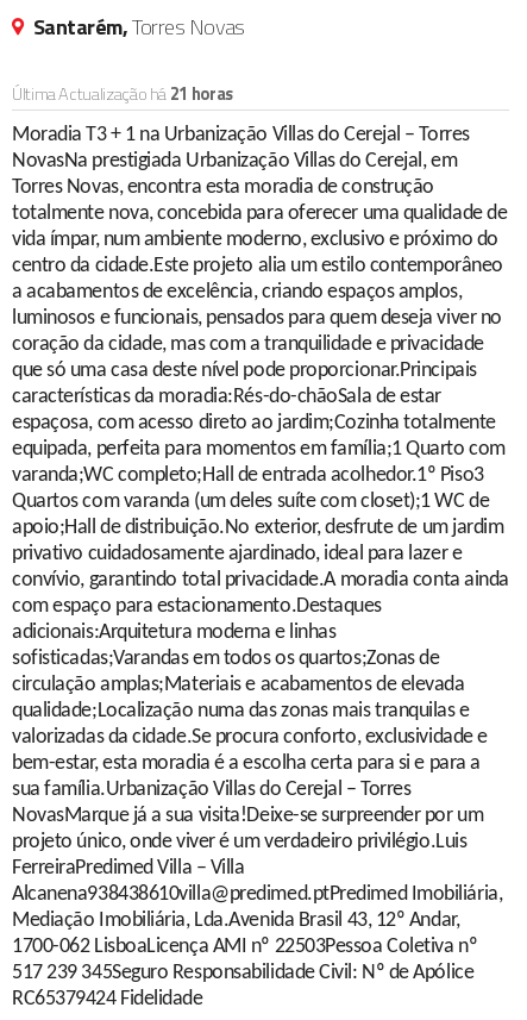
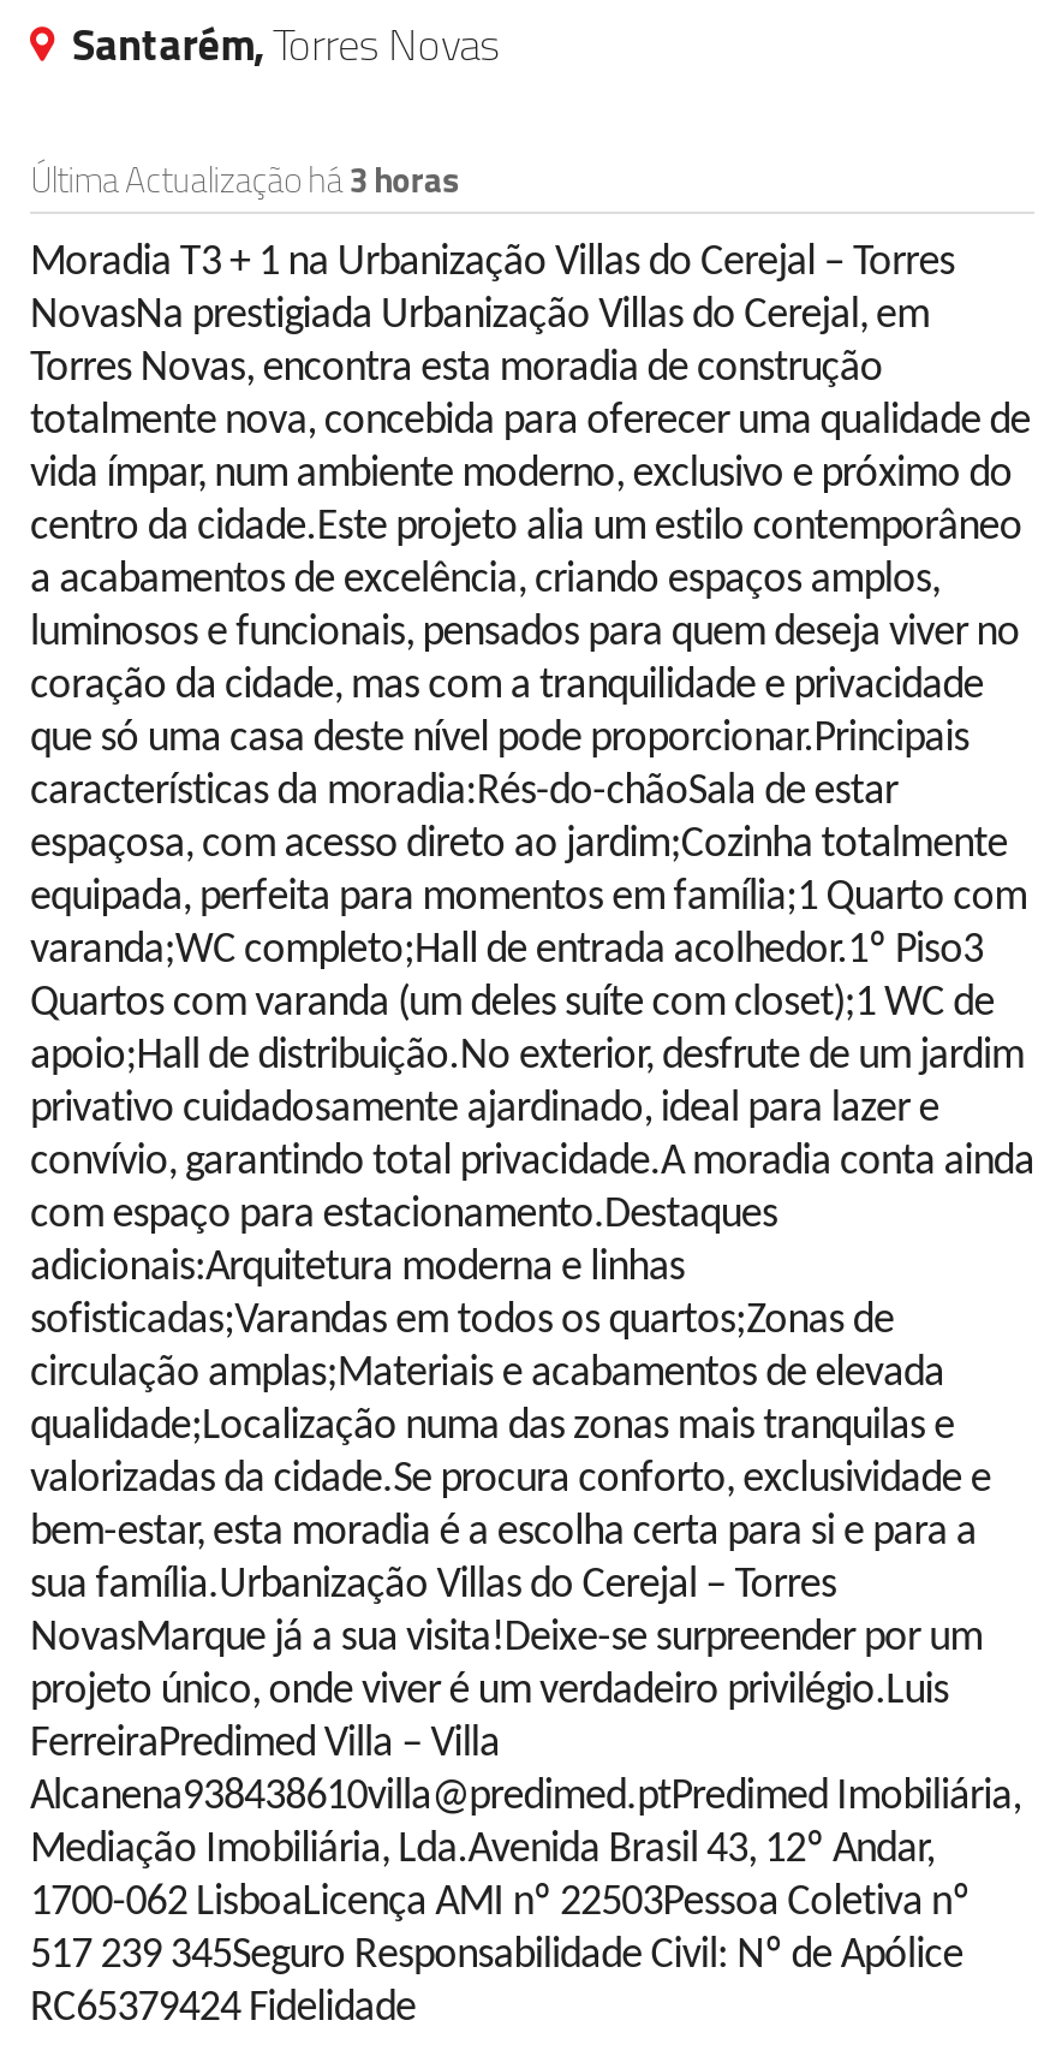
- Última Actualização há21 horas
+ Última Actualização há3 horas
